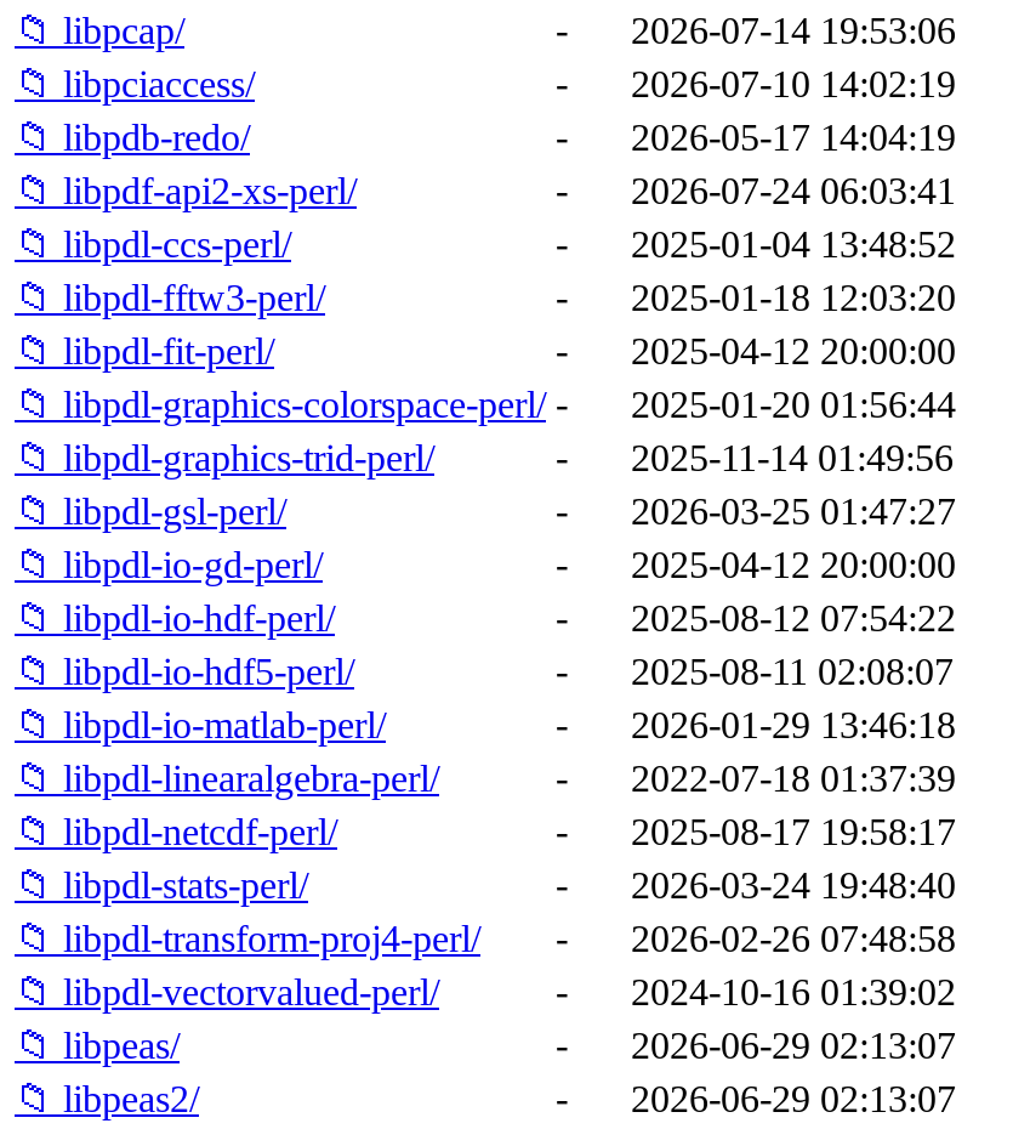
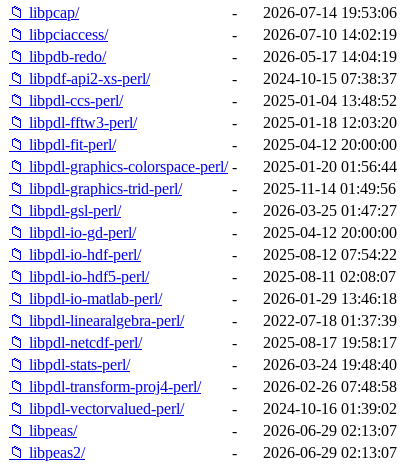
- 2026-07-24 06:03:41
+ 2024-10-15 07:38:37
